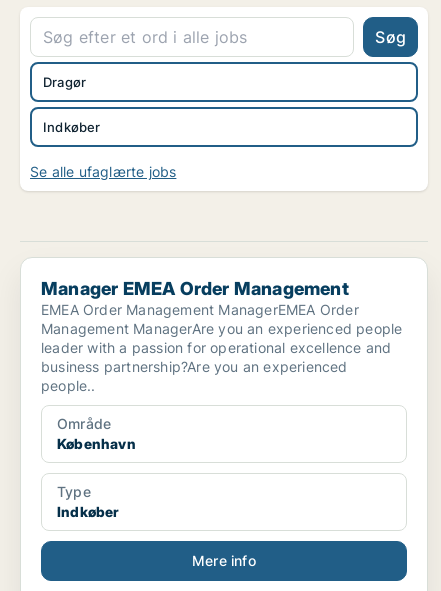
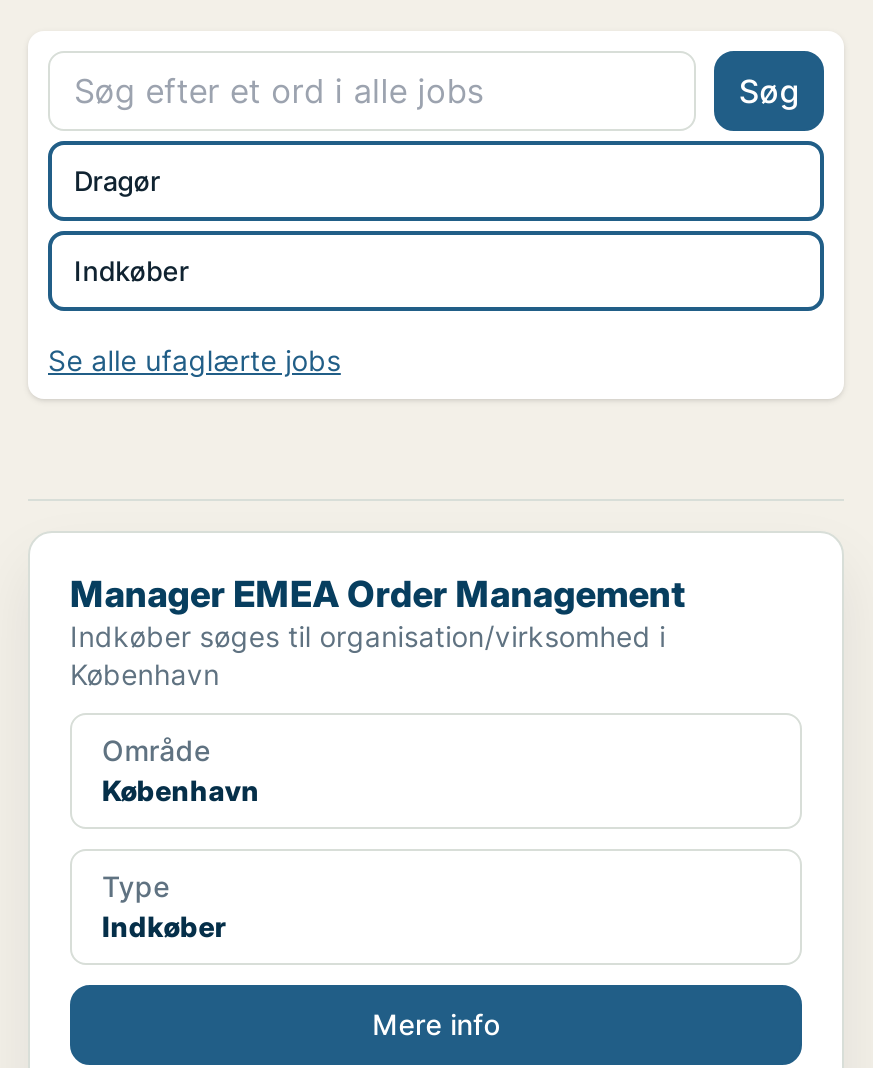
- EMEA Order Management ManagerEMEA Order
- Management ManagerAre you an experienced people
- leader with a passion for operational excellence and
- business partnership?Are you an experienced
- people..
+ Indkøber søges til organisation/virksomhed i
+ København
